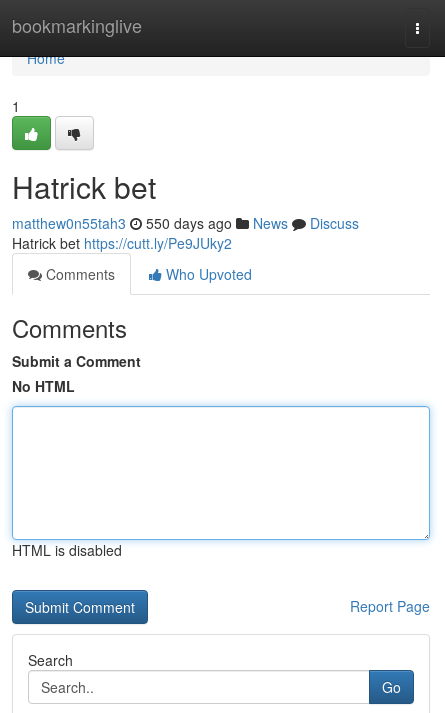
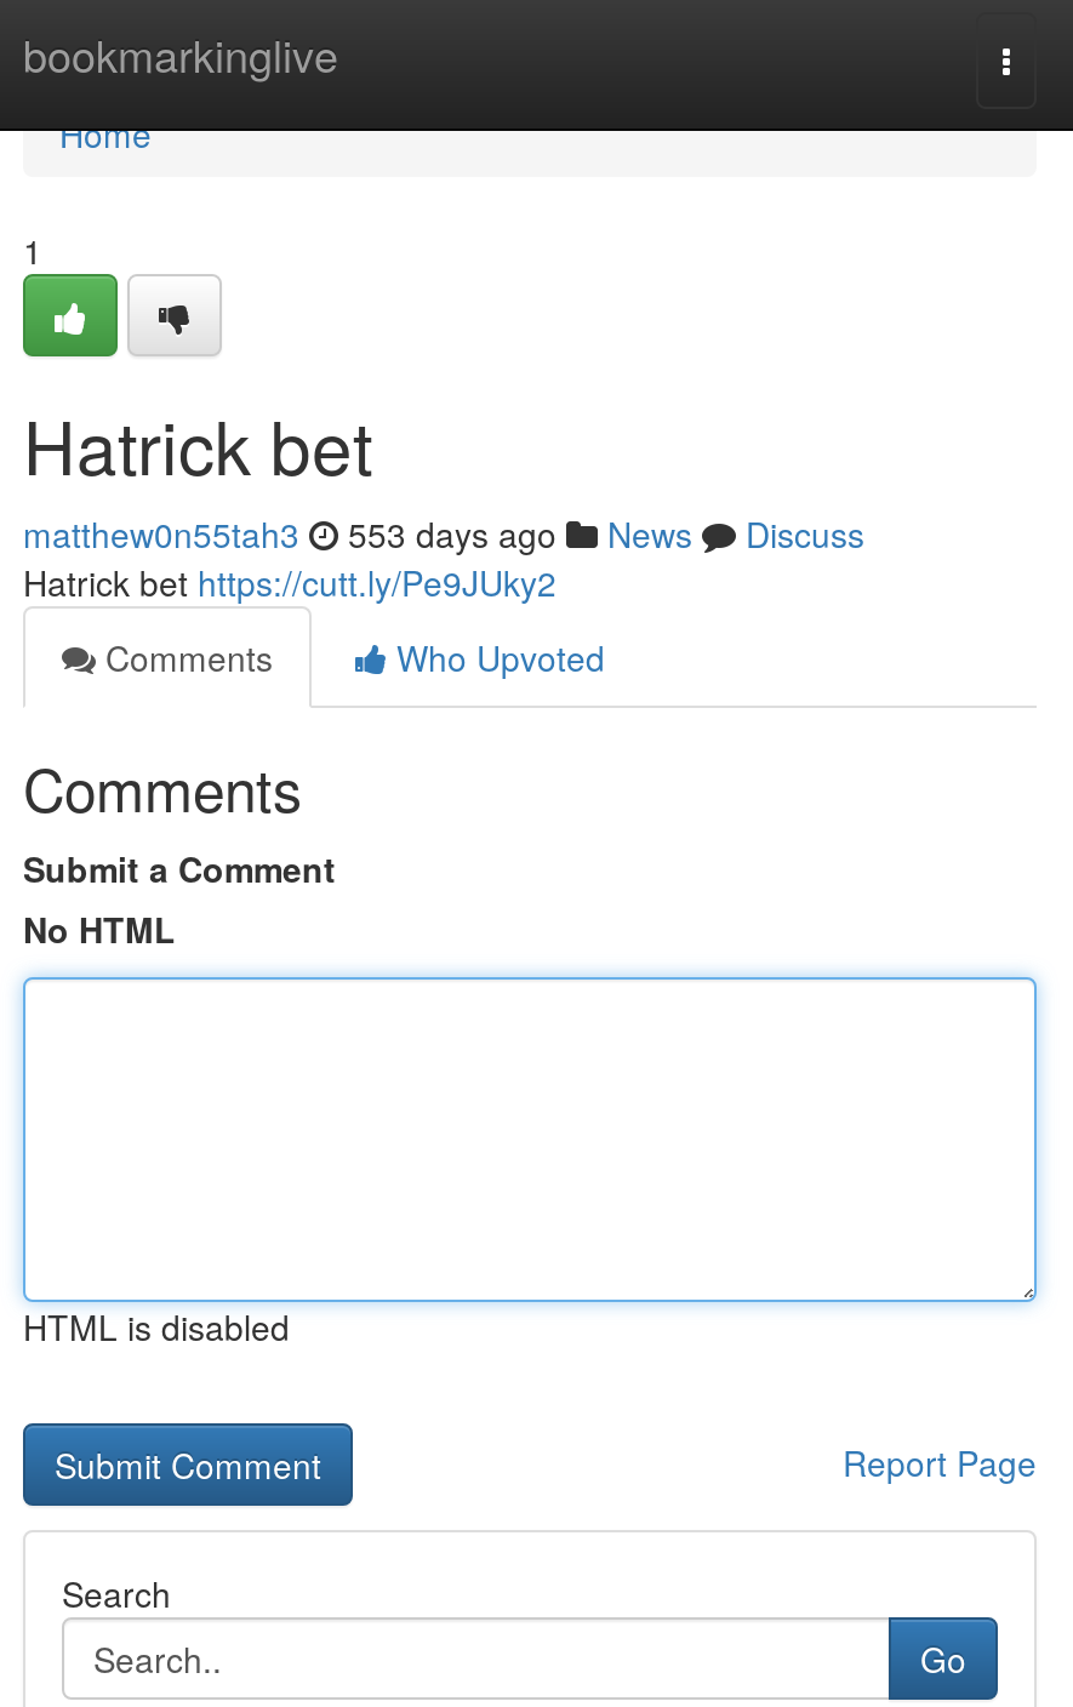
- matthew0n55tah3 550 days ago News Discuss
+ matthew0n55tah3 553 days ago News Discuss
